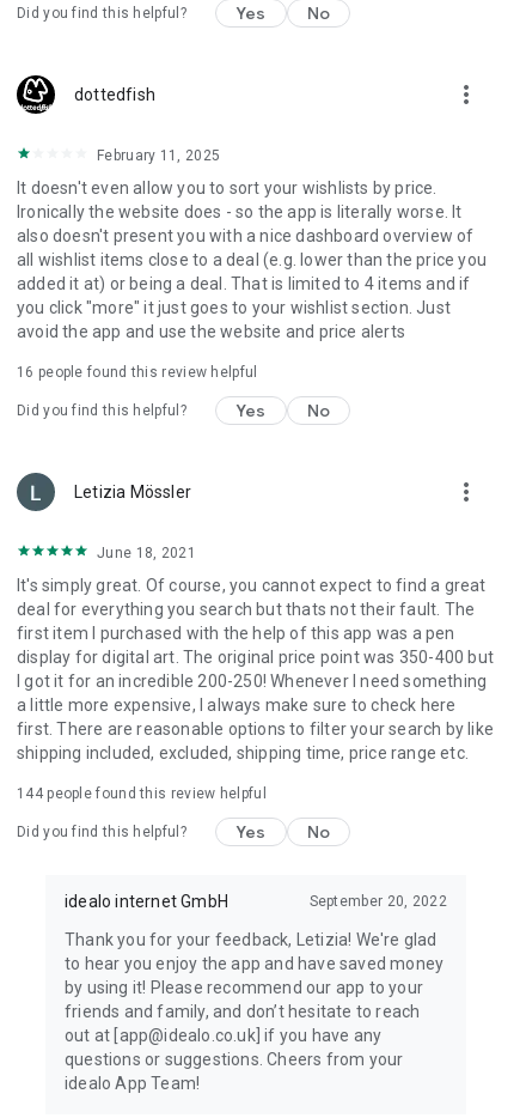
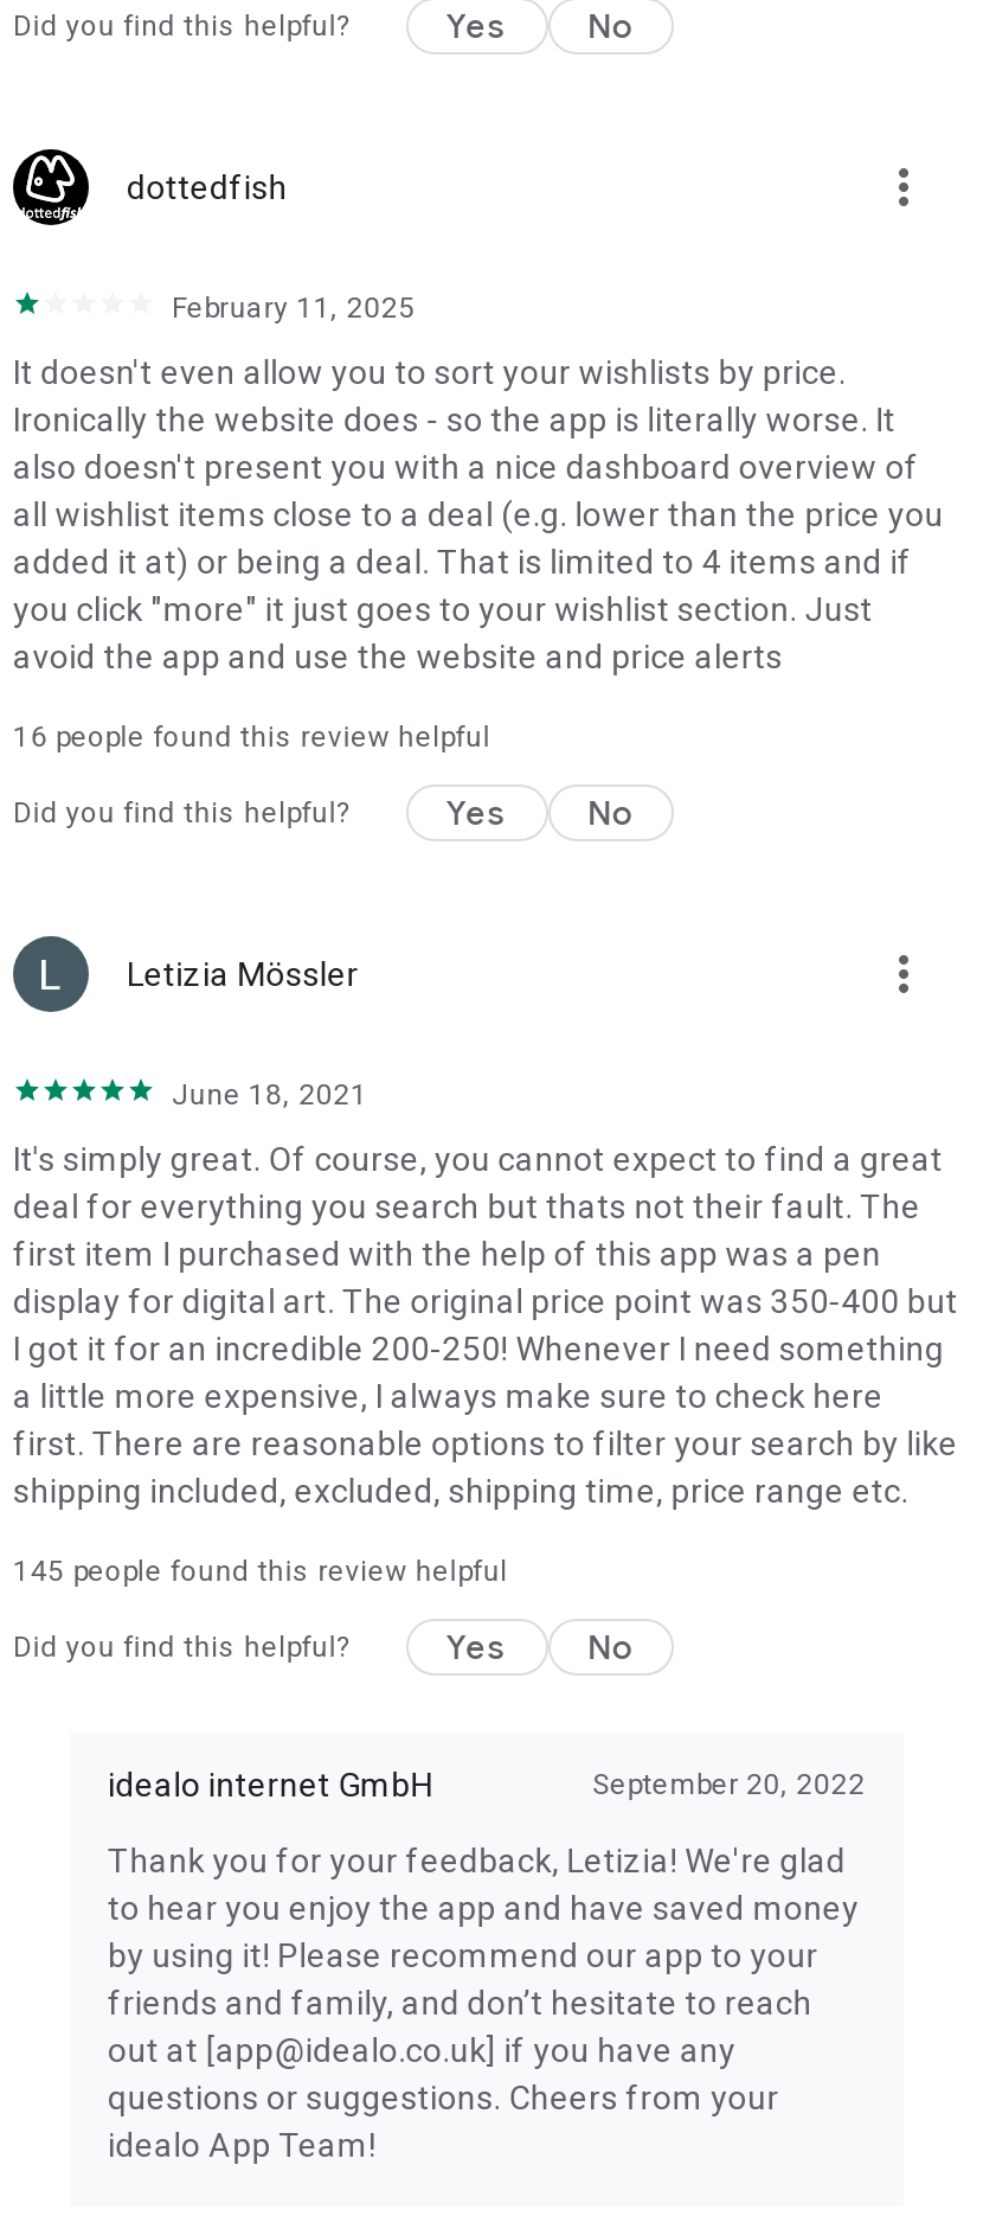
- 144 people found this review helpful
+ 145 people found this review helpful
